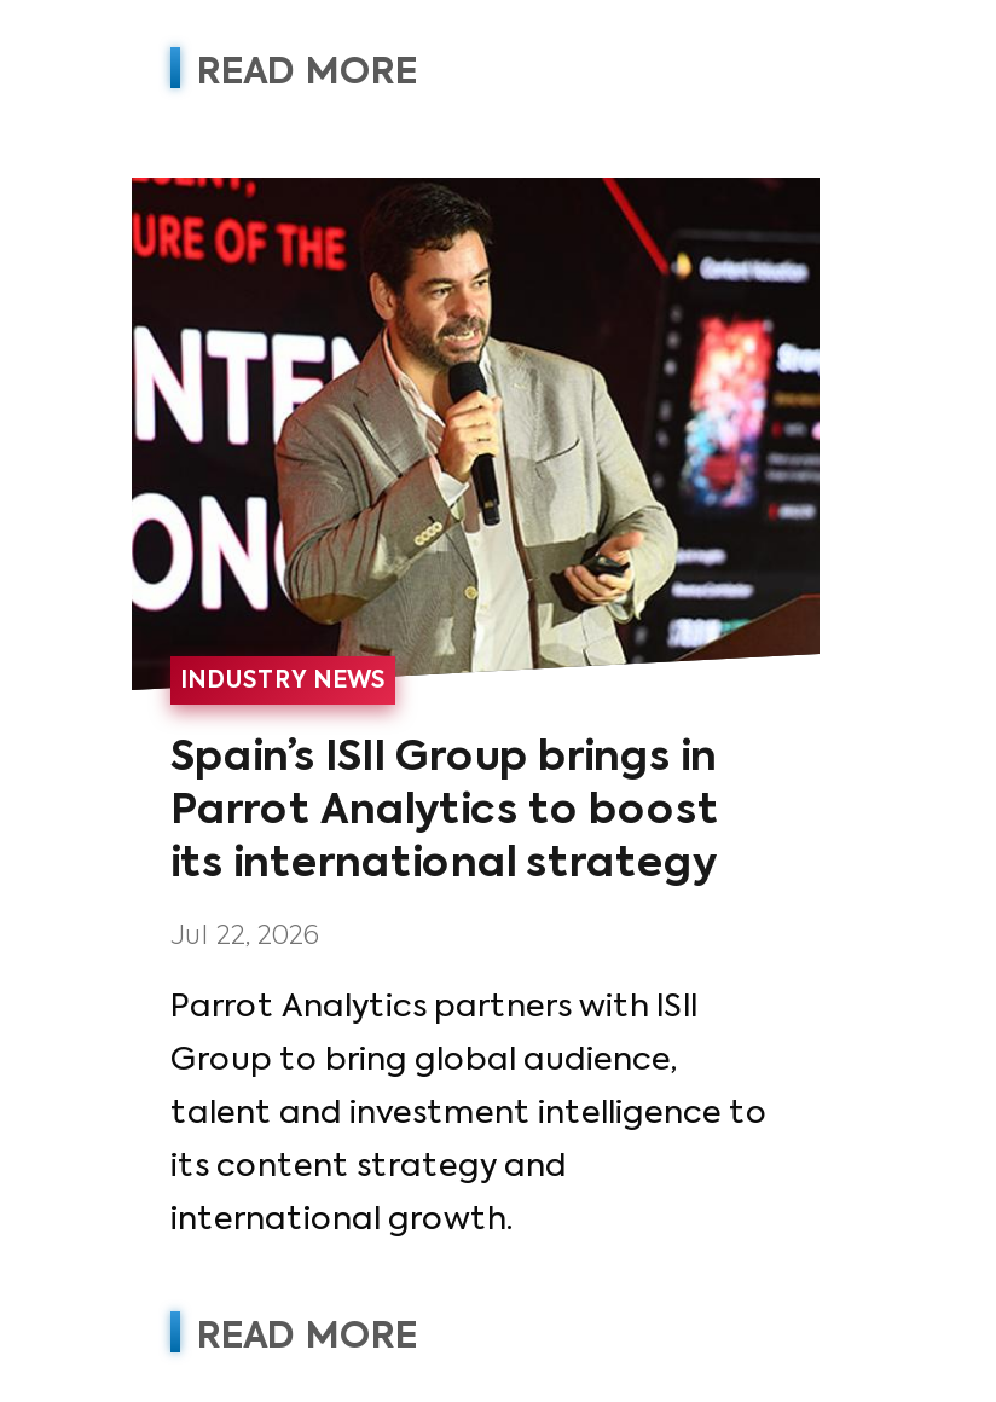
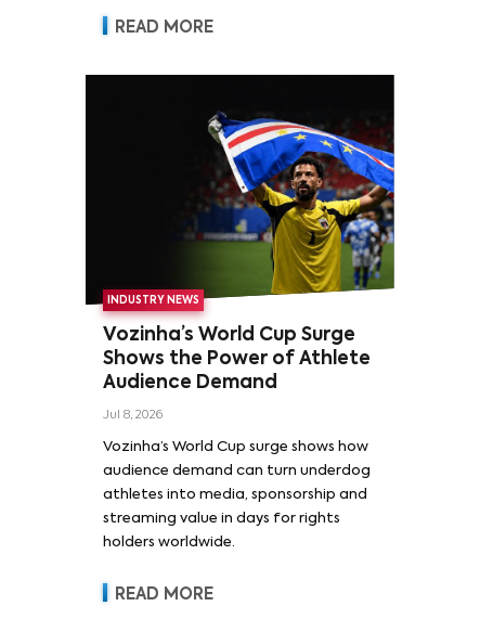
- [image]
- Spain’s ISII Group brings in
- Parrot Analytics to boost
- its international strategy
+ [image]
+ Vozinha’s World Cup Surge
+ Shows the Power of Athlete
+ Audience Demand

- Jul 22, 2026
+ Jul 8, 2026

- Parrot Analytics partners with ISII
+ Vozinha’s World Cup surge shows how

- Group to bring global audience,
+ audience demand can turn underdog

- talent and investment intelligence to
+ athletes into media, sponsorship and

- its content strategy and
+ streaming value in days for rights

- international growth.
+ holders worldwide.
